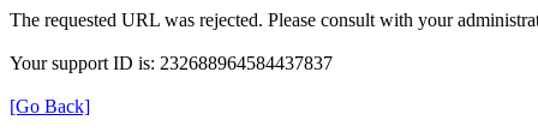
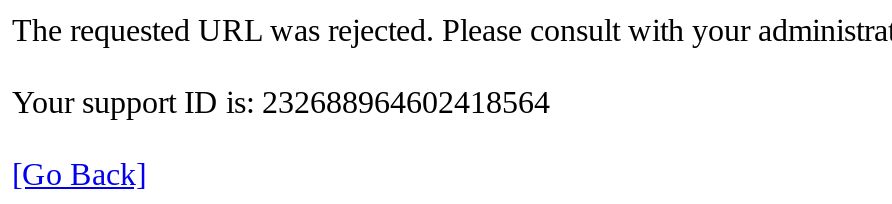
- Your support ID is: 232688964584437837
+ Your support ID is: 232688964602418564
